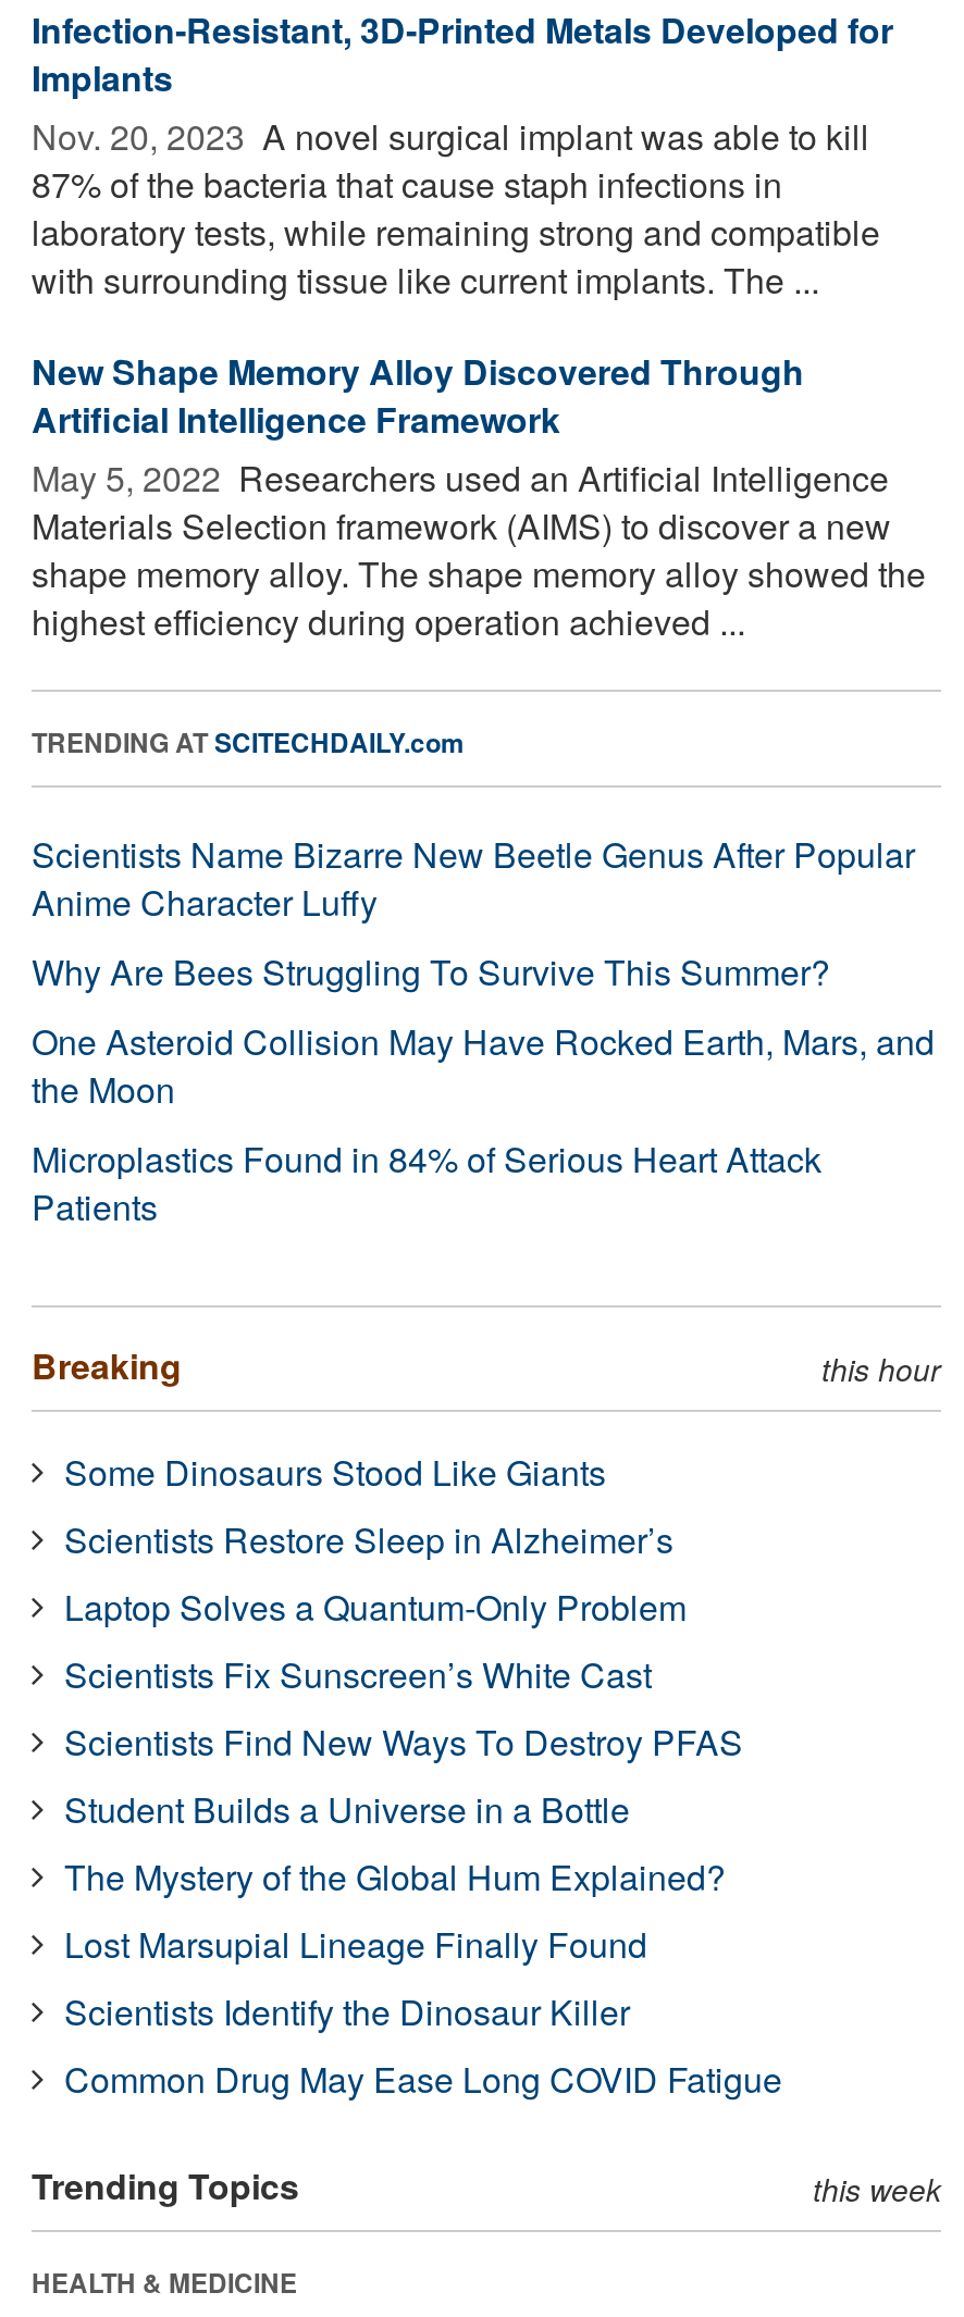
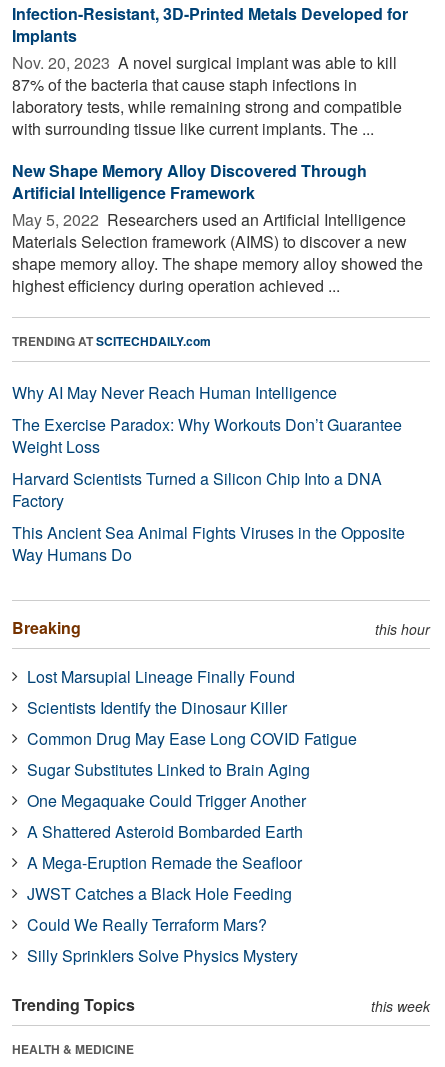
- Scientists Name Bizarre New Beetle Genus After Popular
- Anime Character Luffy
- Why Are Bees Struggling To Survive This Summer?
- One Asteroid Collision May Have Rocked Earth, Mars, and
- the Moon
- Microplastics Found in 84% of Serious Heart Attack
- Patients
+ Why AI May Never Reach Human Intelligence
+ The Exercise Paradox: Why Workouts Don’t Guarantee
+ Weight Loss
+ Harvard Scientists Turned a Silicon Chip Into a DNA
+ Factory
+ This Ancient Sea Animal Fights Viruses in the Opposite
+ Way Humans Do

- Some Dinosaurs Stood Like Giants
- Scientists Restore Sleep in Alzheimer’s
- Laptop Solves a Quantum-Only Problem
- Scientists Fix Sunscreen’s White Cast
- Scientists Find New Ways To Destroy PFAS
- Student Builds a Universe in a Bottle
- The Mystery of the Global Hum Explained?

moved up: Lost Marsupial Lineage Finally Found | Scientists Identify the Dinosaur Killer | Common Drug May Ease Long COVID Fatigue

+ Sugar Substitutes Linked to Brain Aging
+ One Megaquake Could Trigger Another
+ A Shattered Asteroid Bombarded Earth
+ A Mega-Eruption Remade the Seafloor
+ JWST Catches a Black Hole Feeding
+ Could We Really Terraform Mars?
+ Silly Sprinklers Solve Physics Mystery
